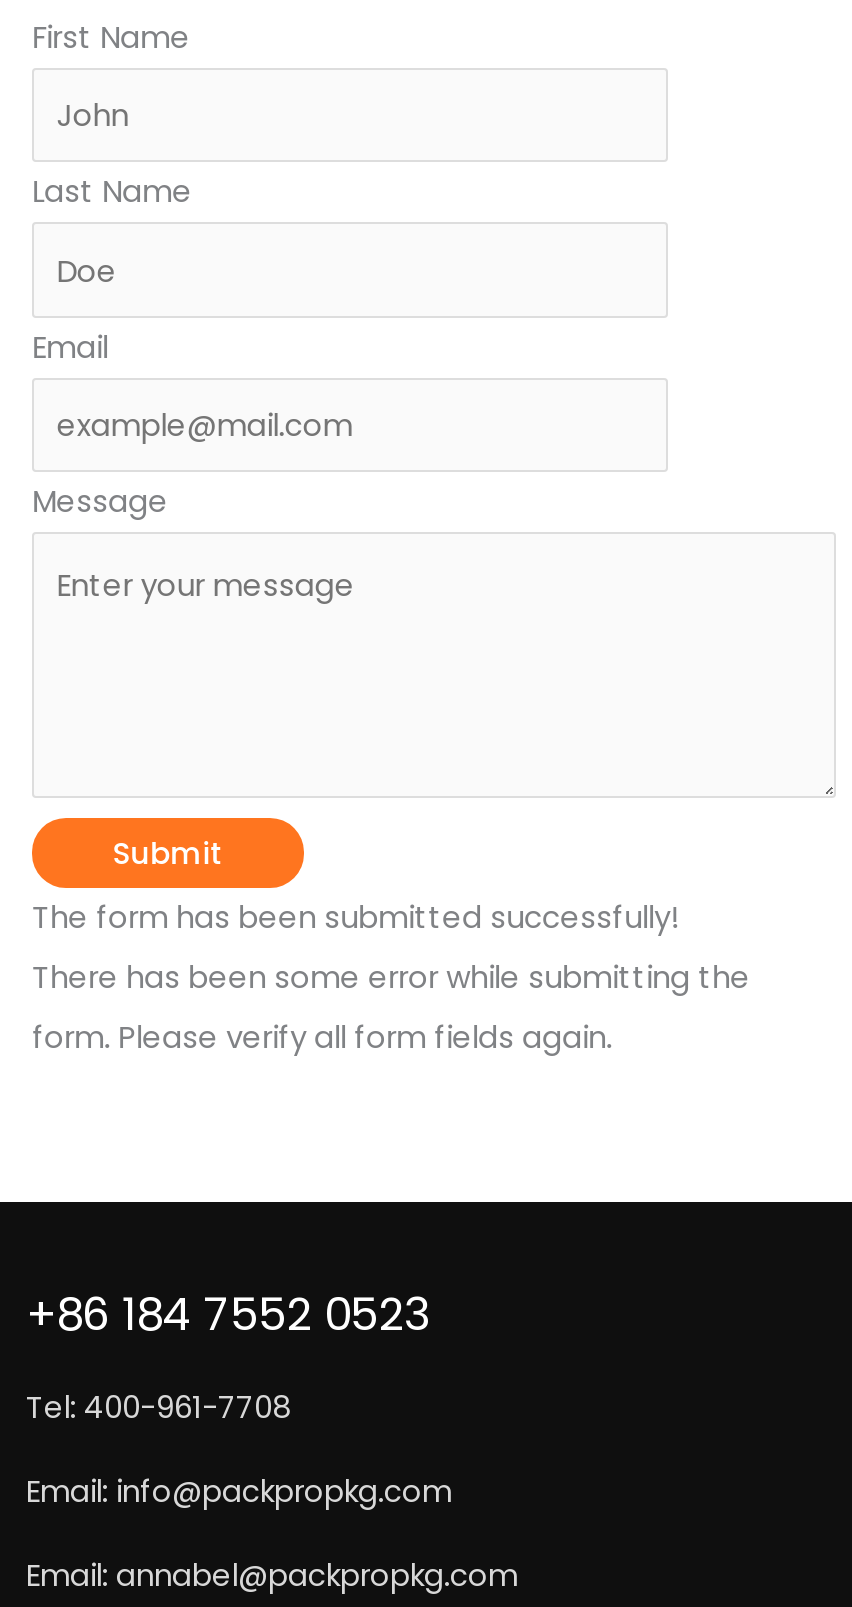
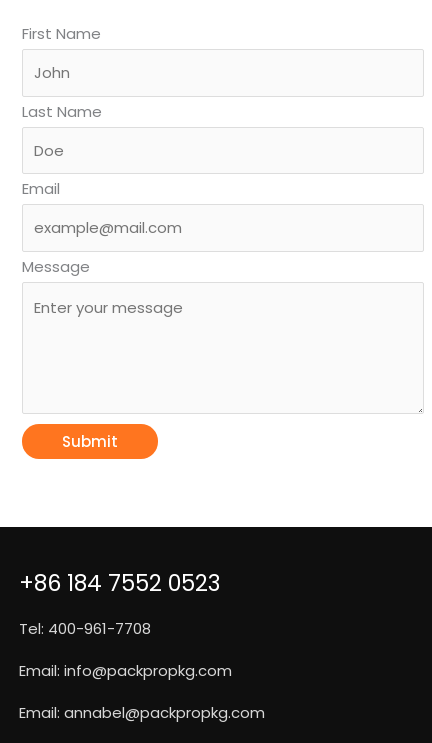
- The form has been submitted successfully!
- There has been some error while submitting the
- form. Please verify all form fields again.
